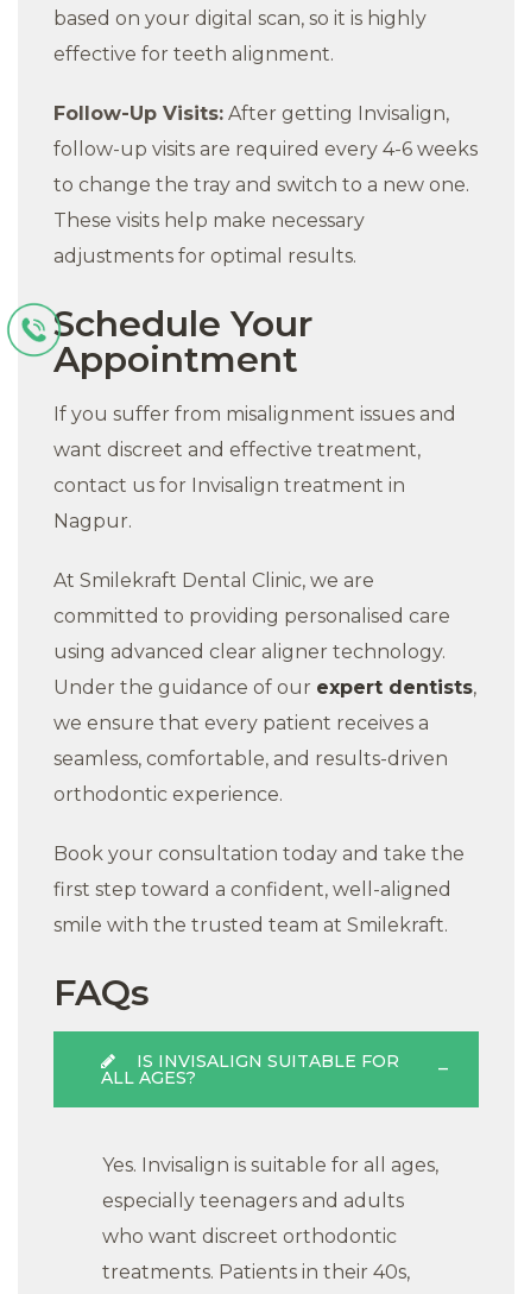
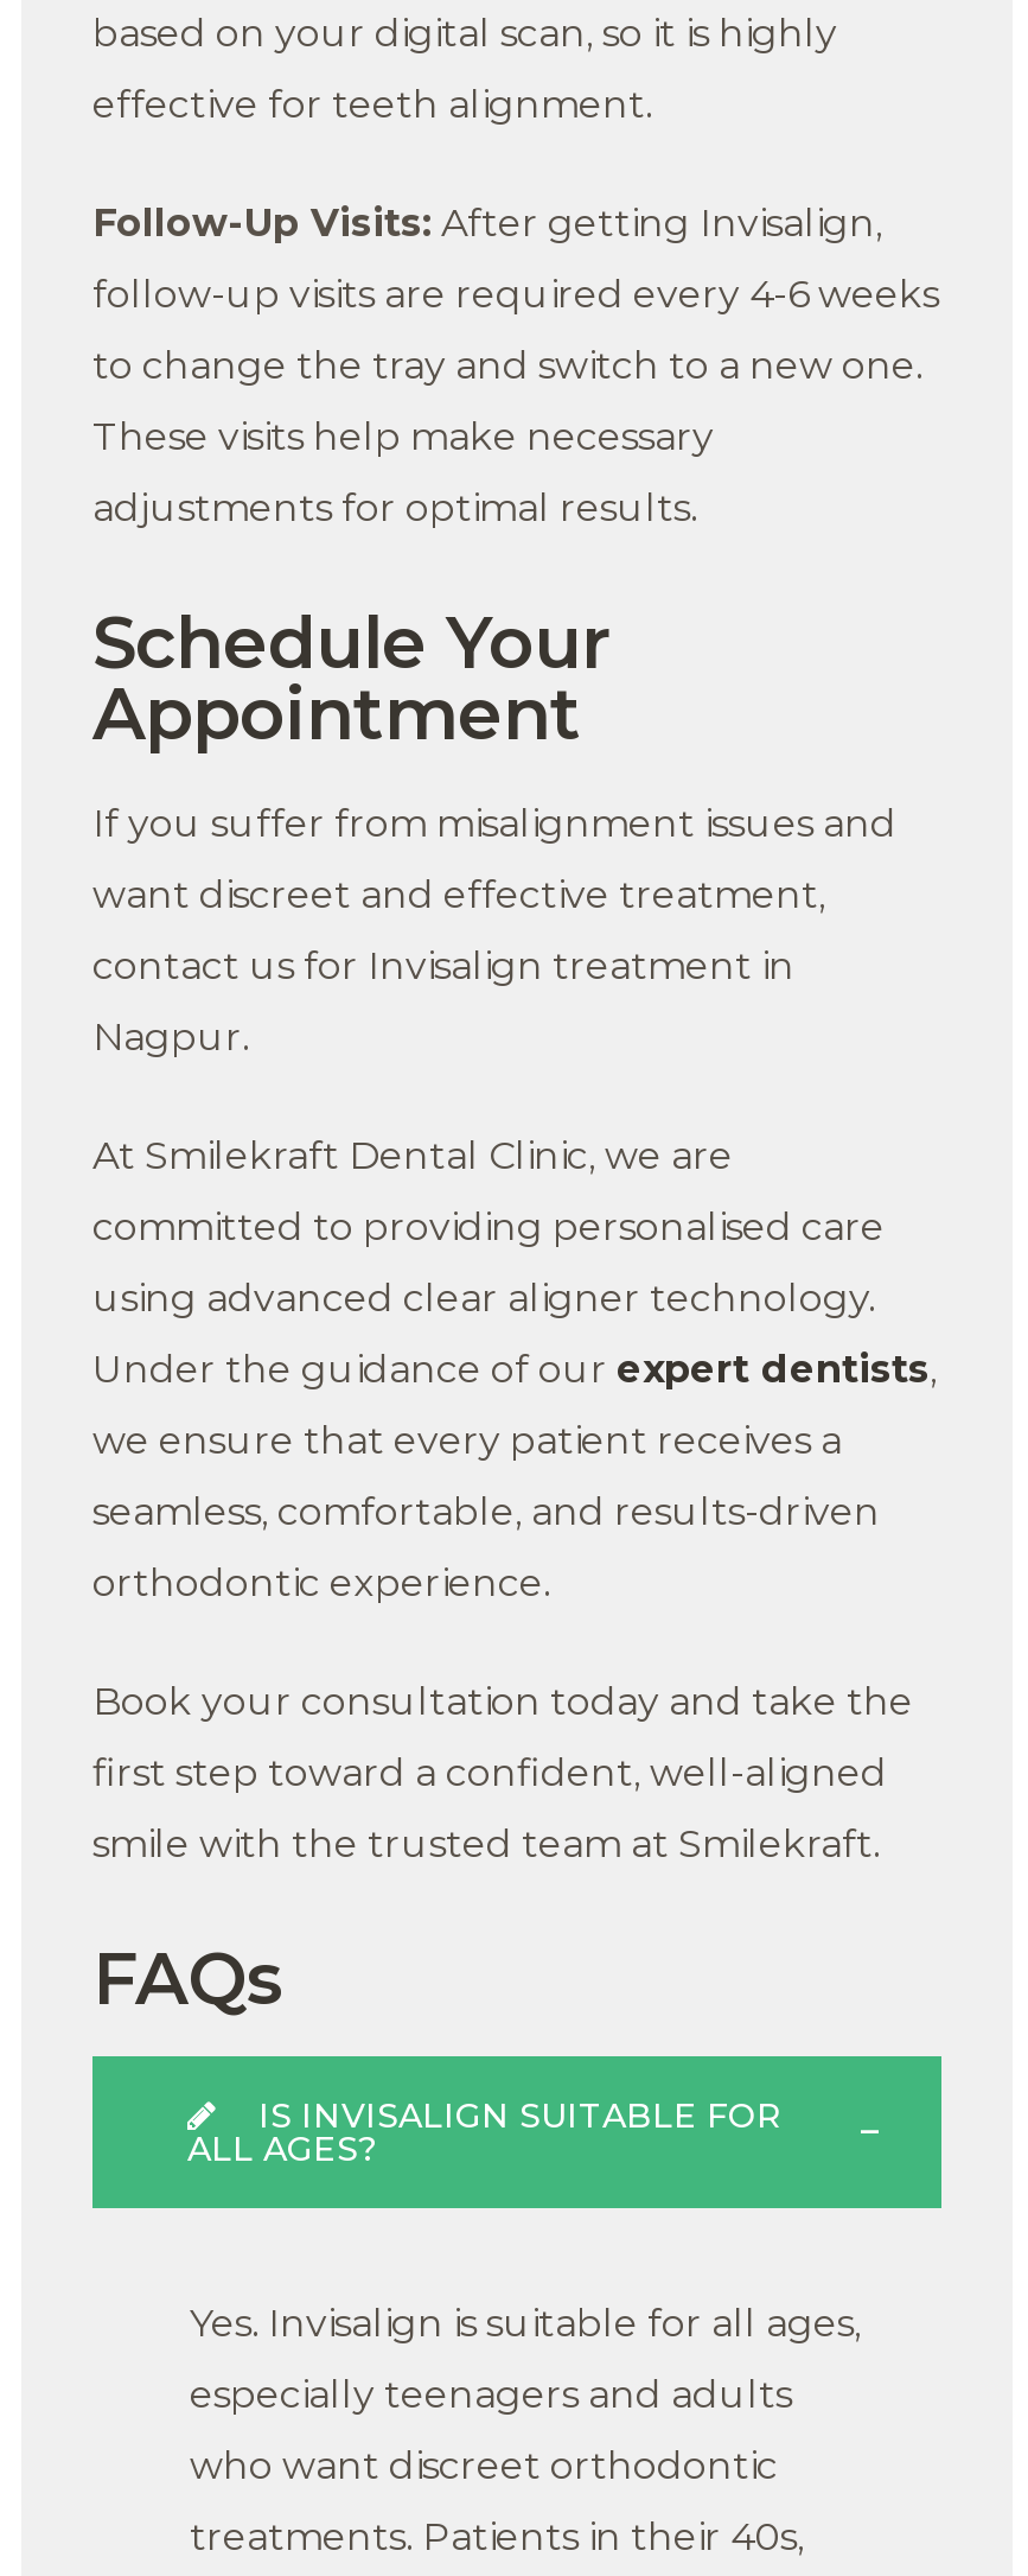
- [image]
